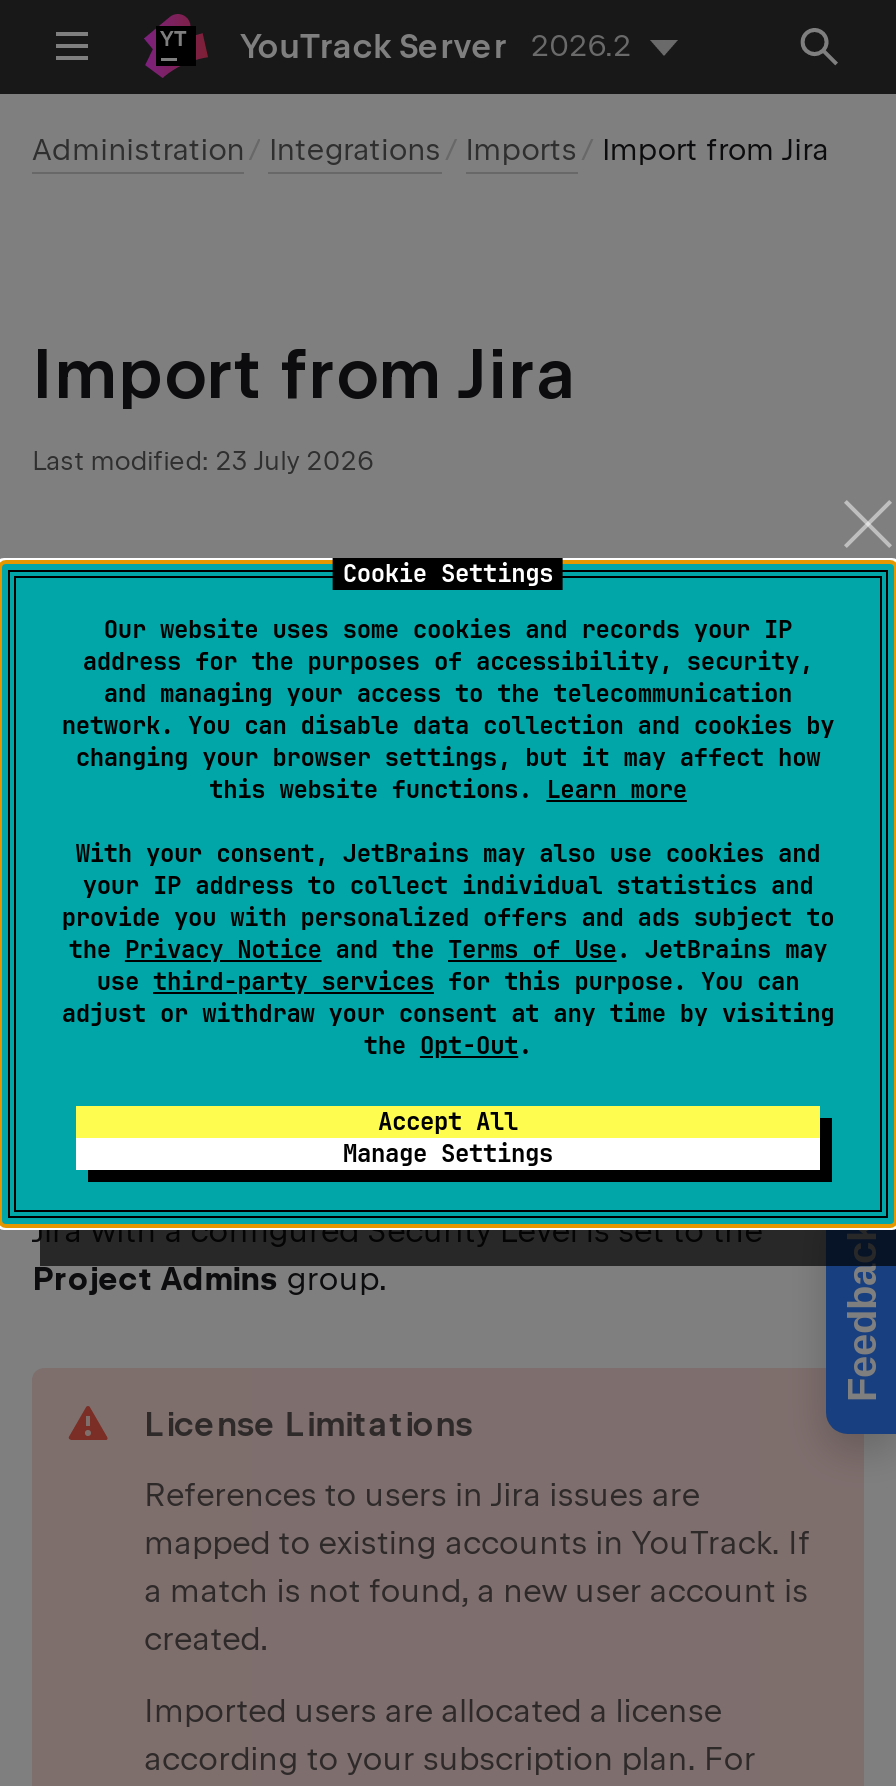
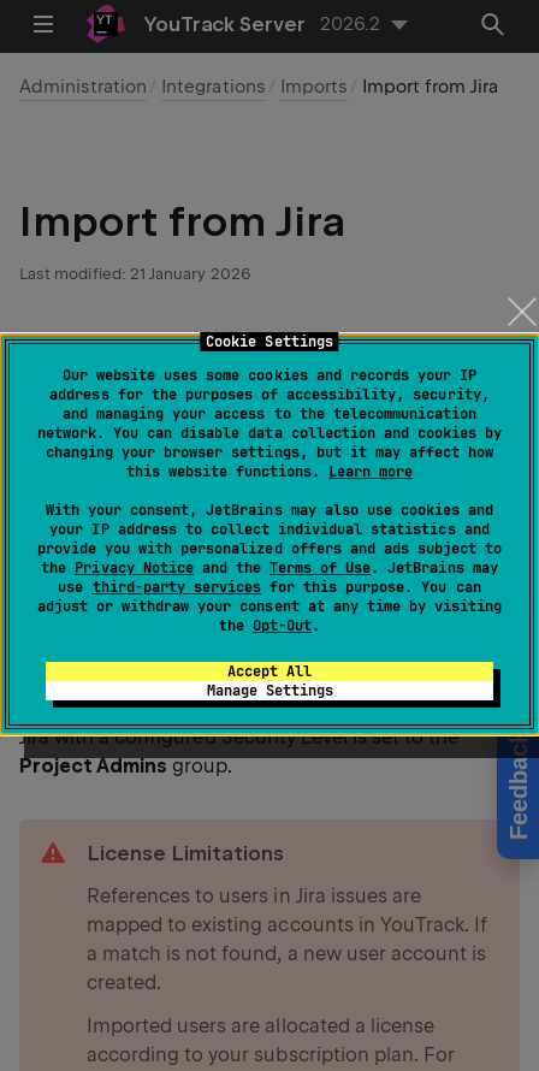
- Last modified: 23 July 2026
+ Last modified: 21 January 2026
